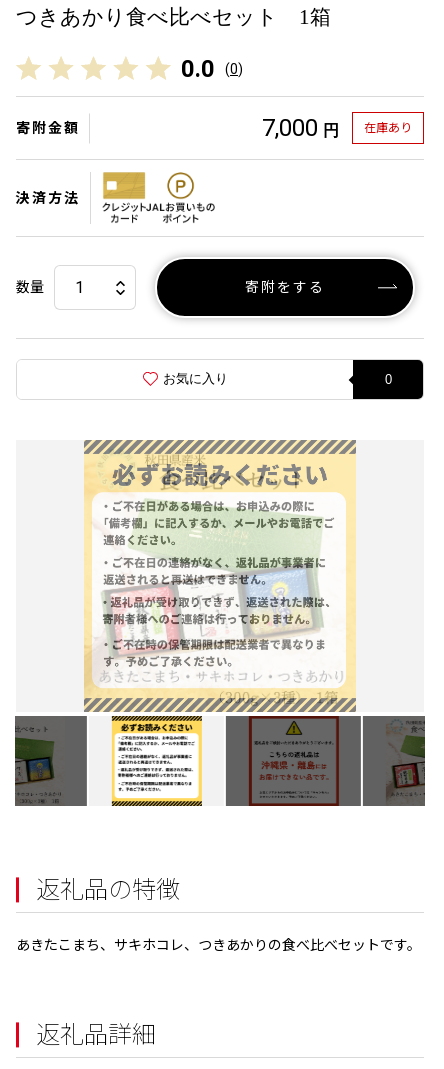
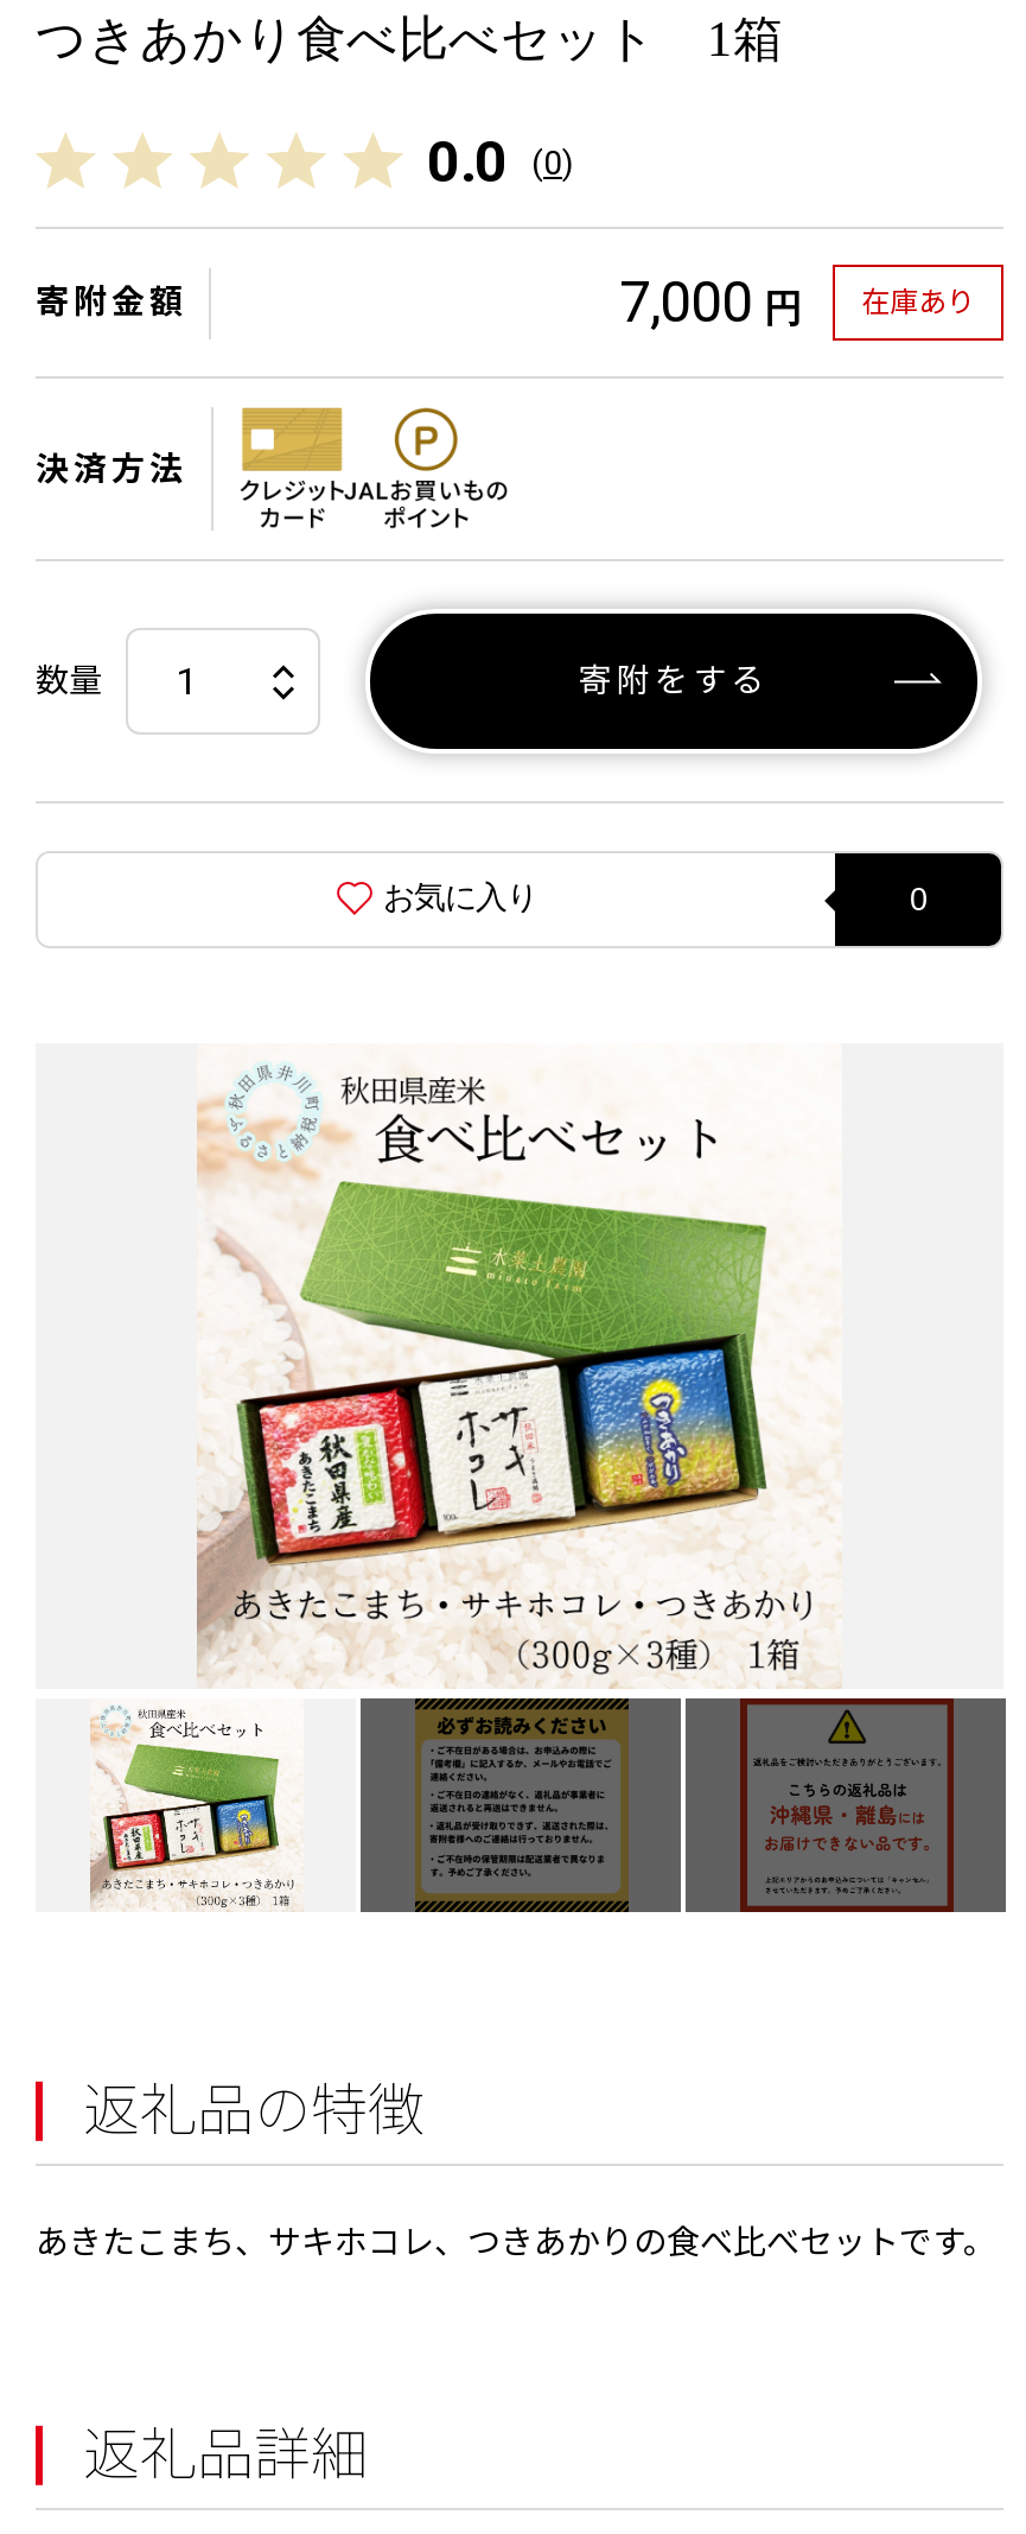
- [image]
+ [image]
